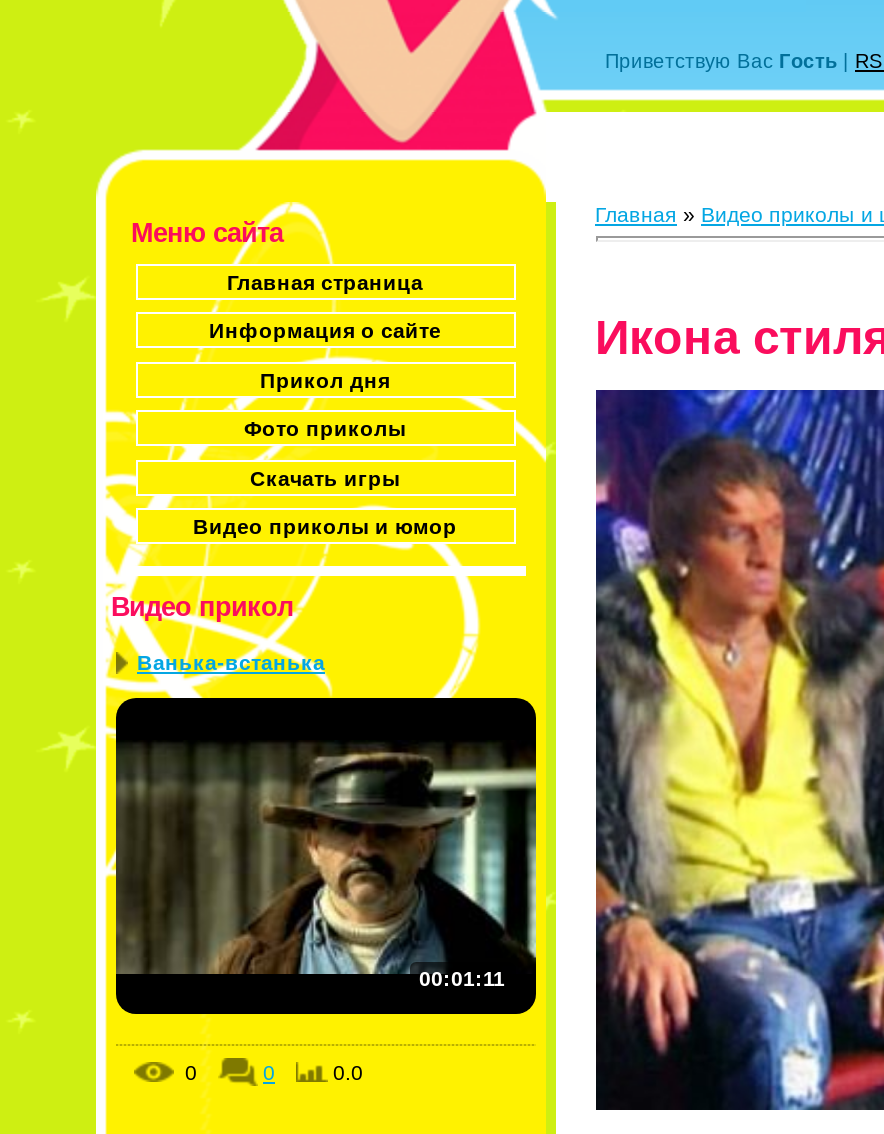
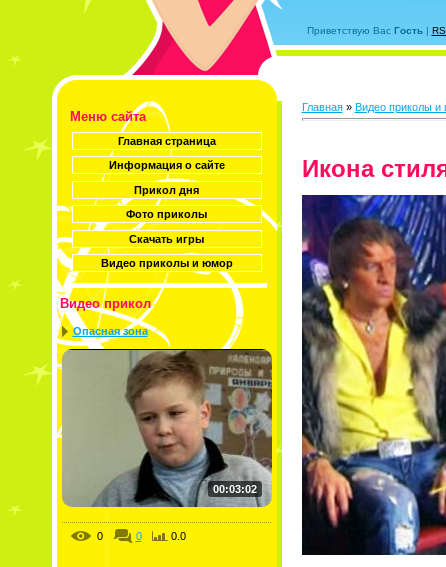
- Ванька-встанька
+ Опасная зона

- [image]
- 00:01:11
+ [image]
+ 00:03:02
